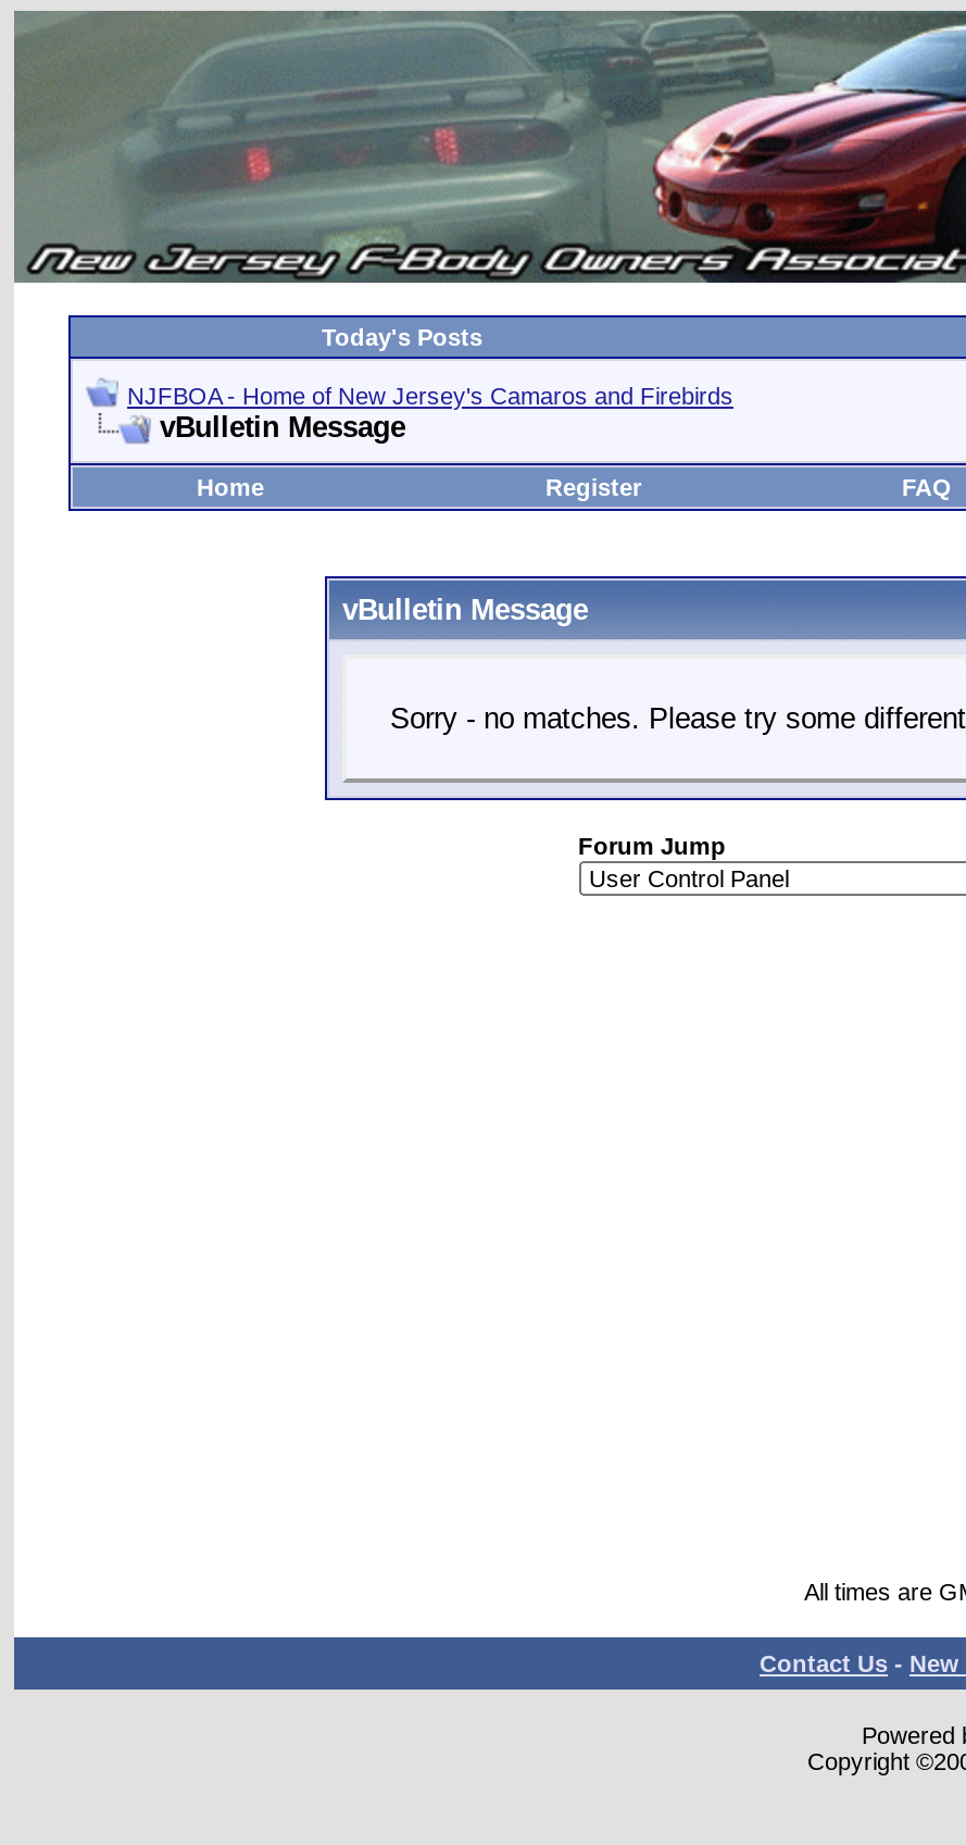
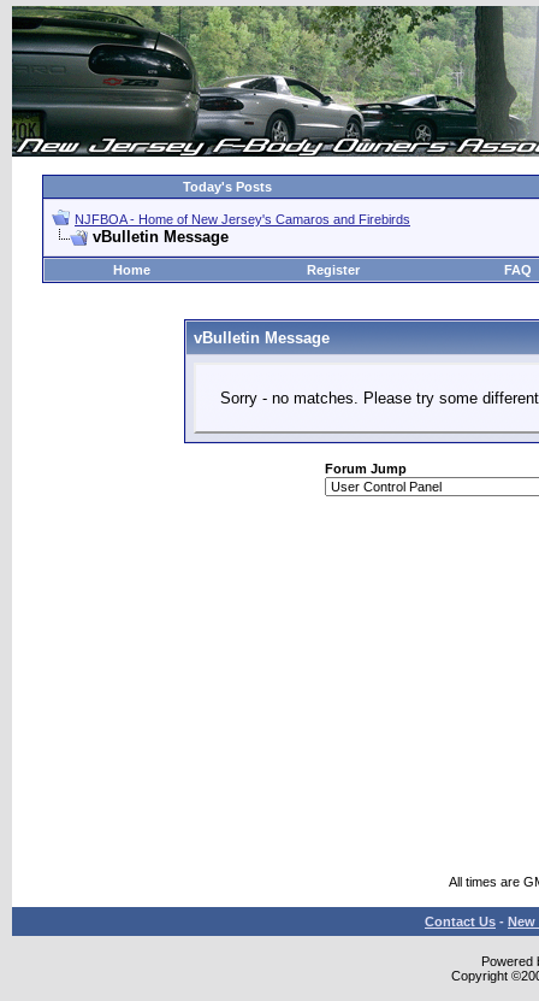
- [image]
+ [image]
